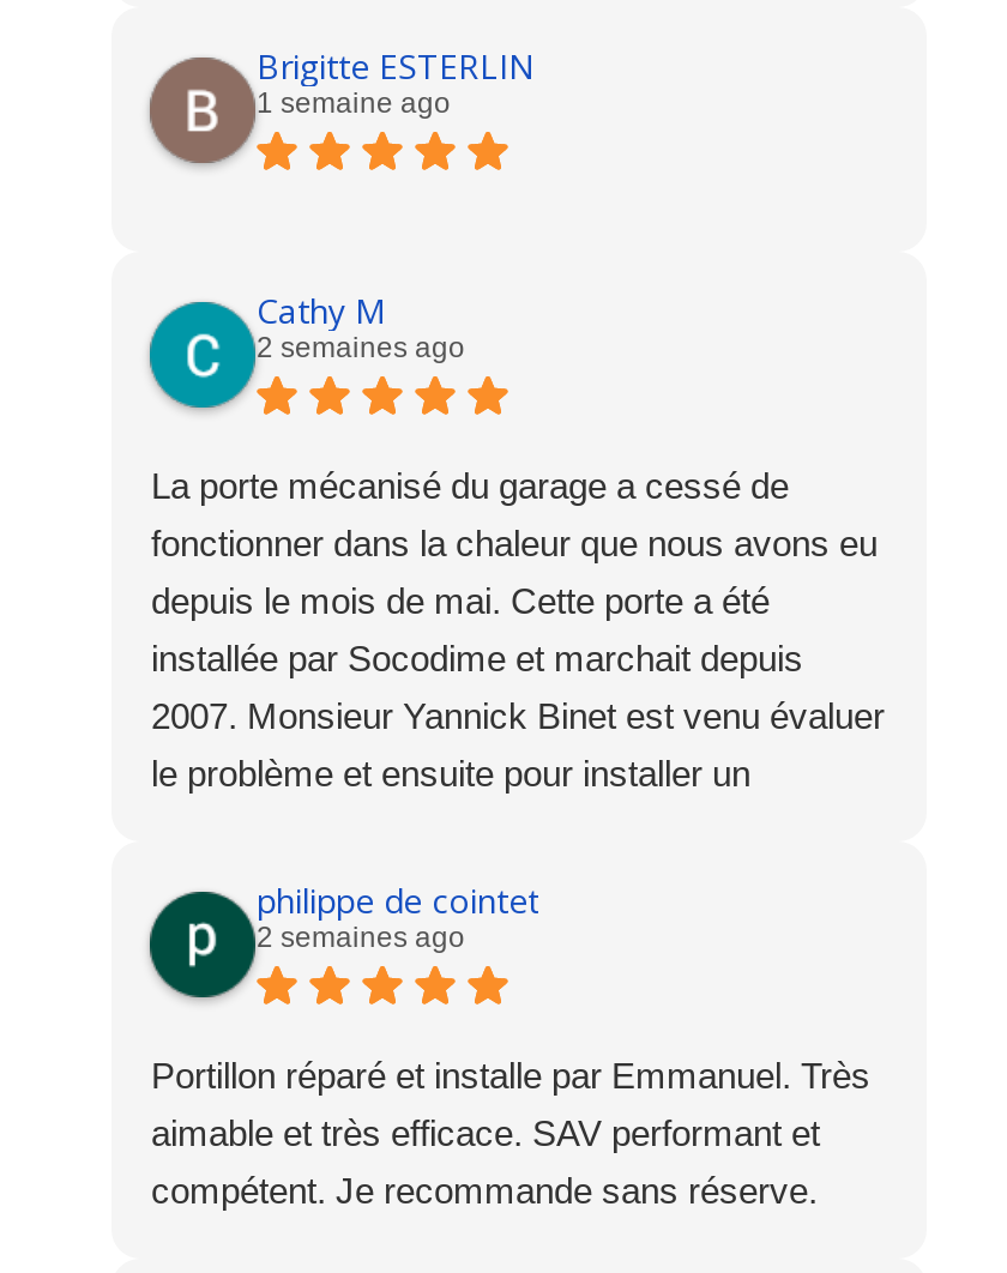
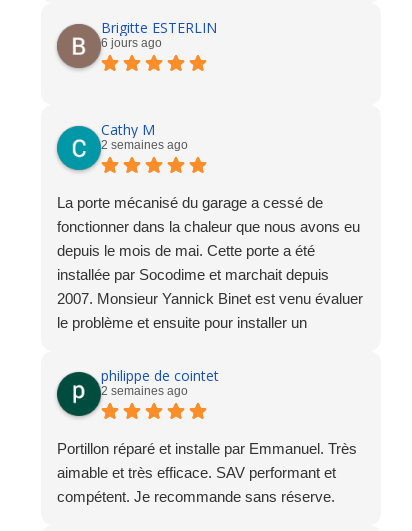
- 1 semaine ago
+ 6 jours ago
